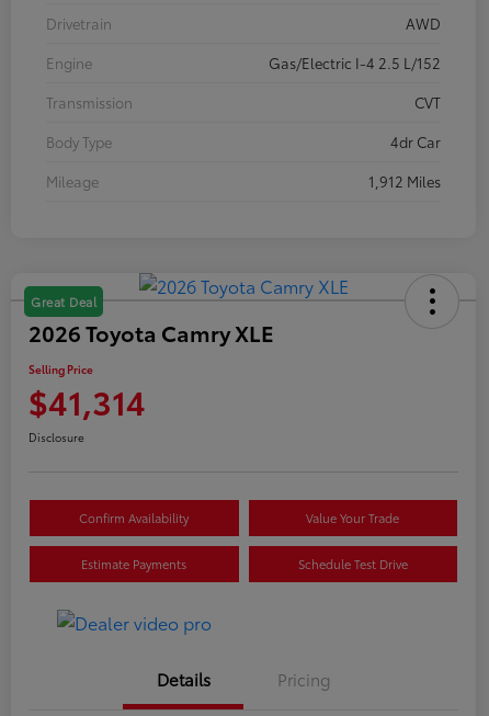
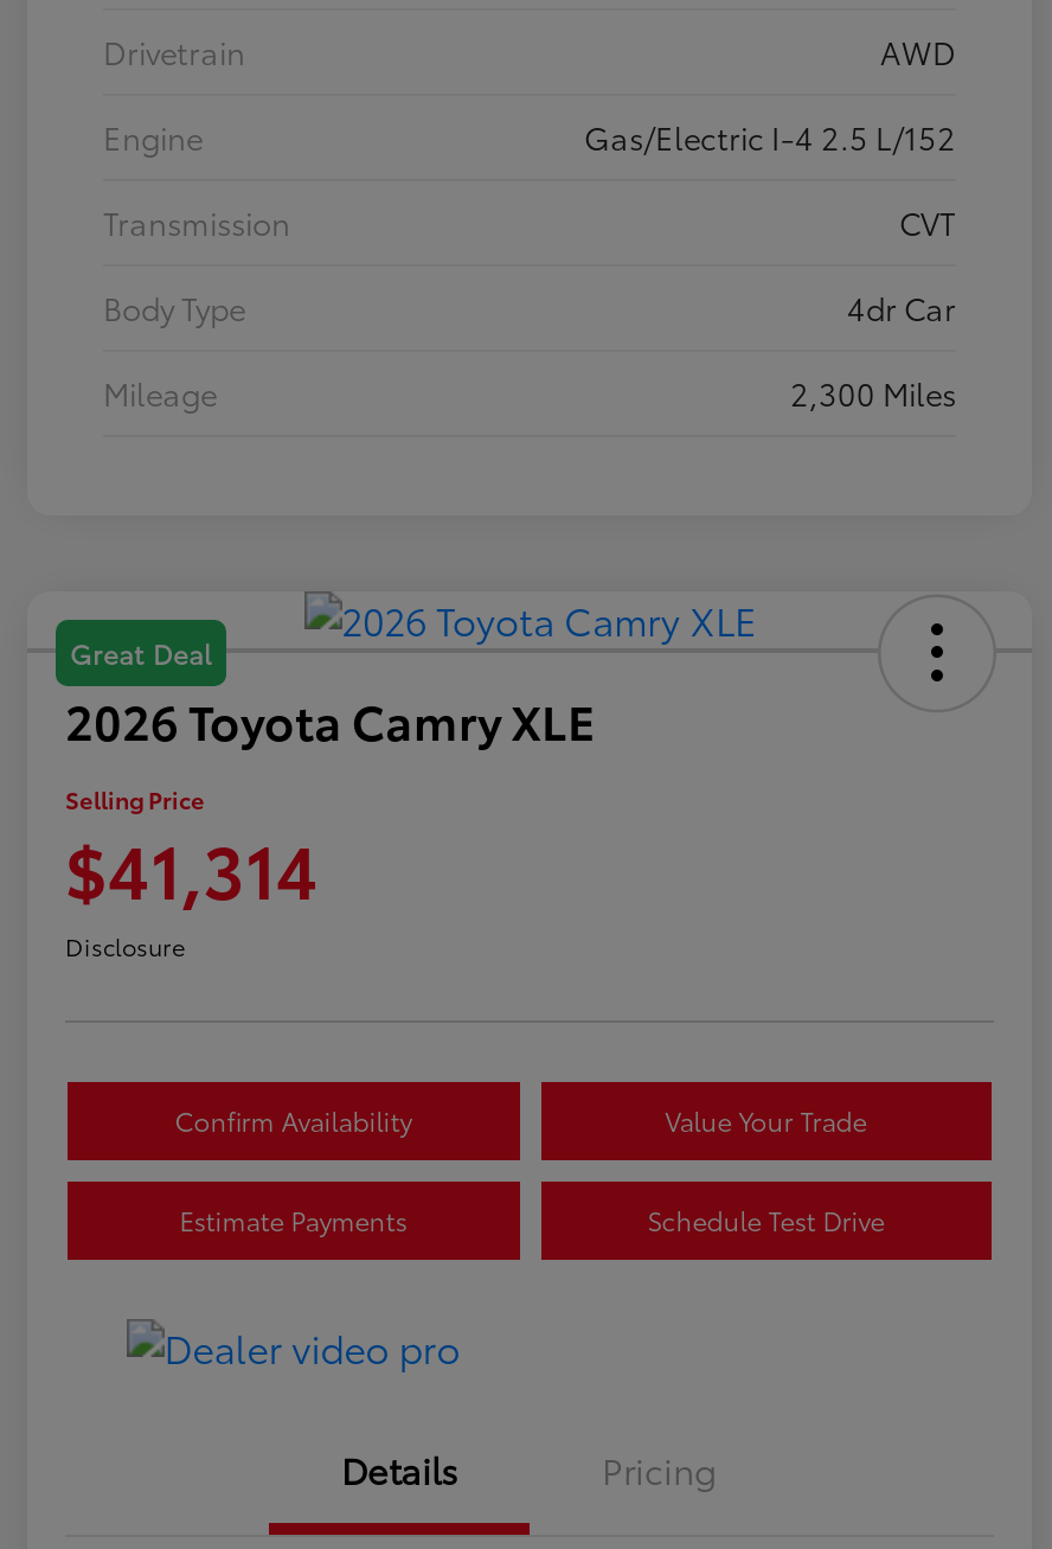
- 1,912 Miles
+ 2,300 Miles
